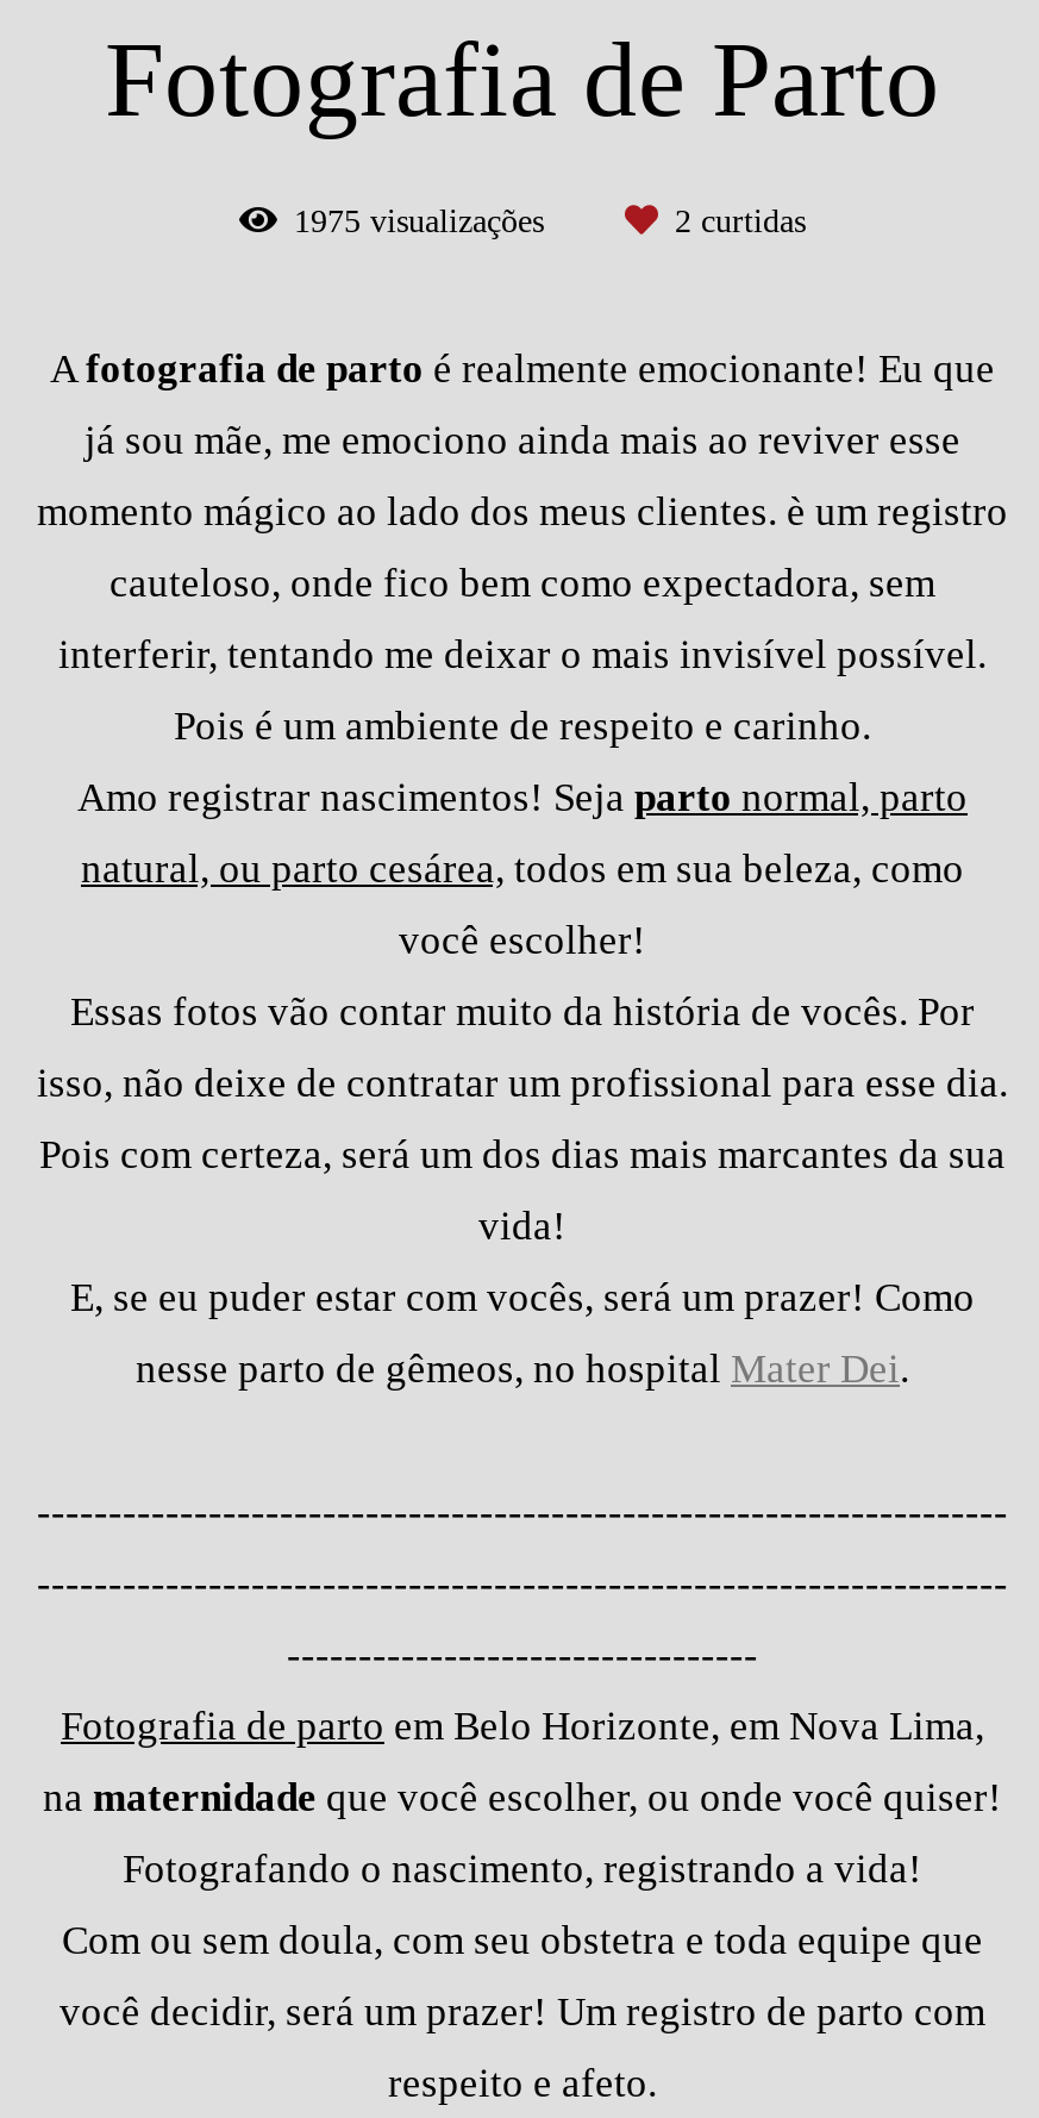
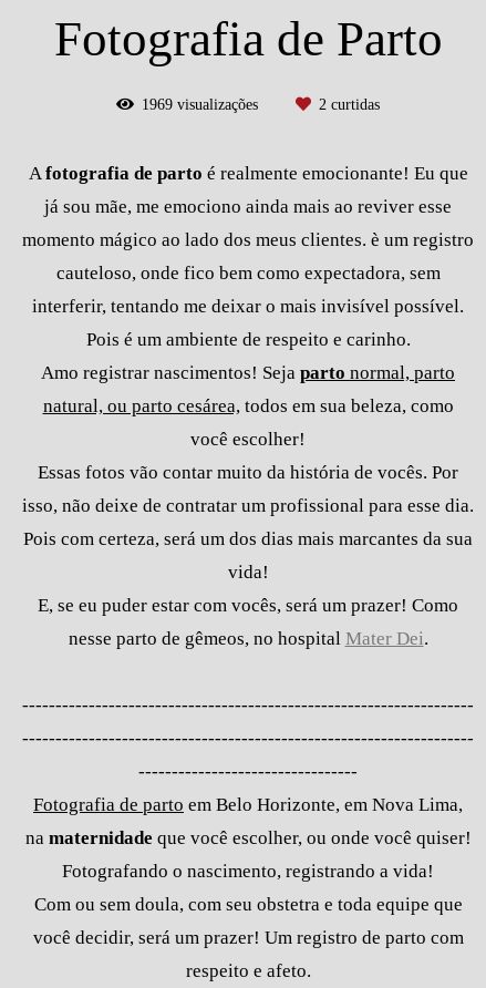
- 1975 visualizações
+ 1969 visualizações
